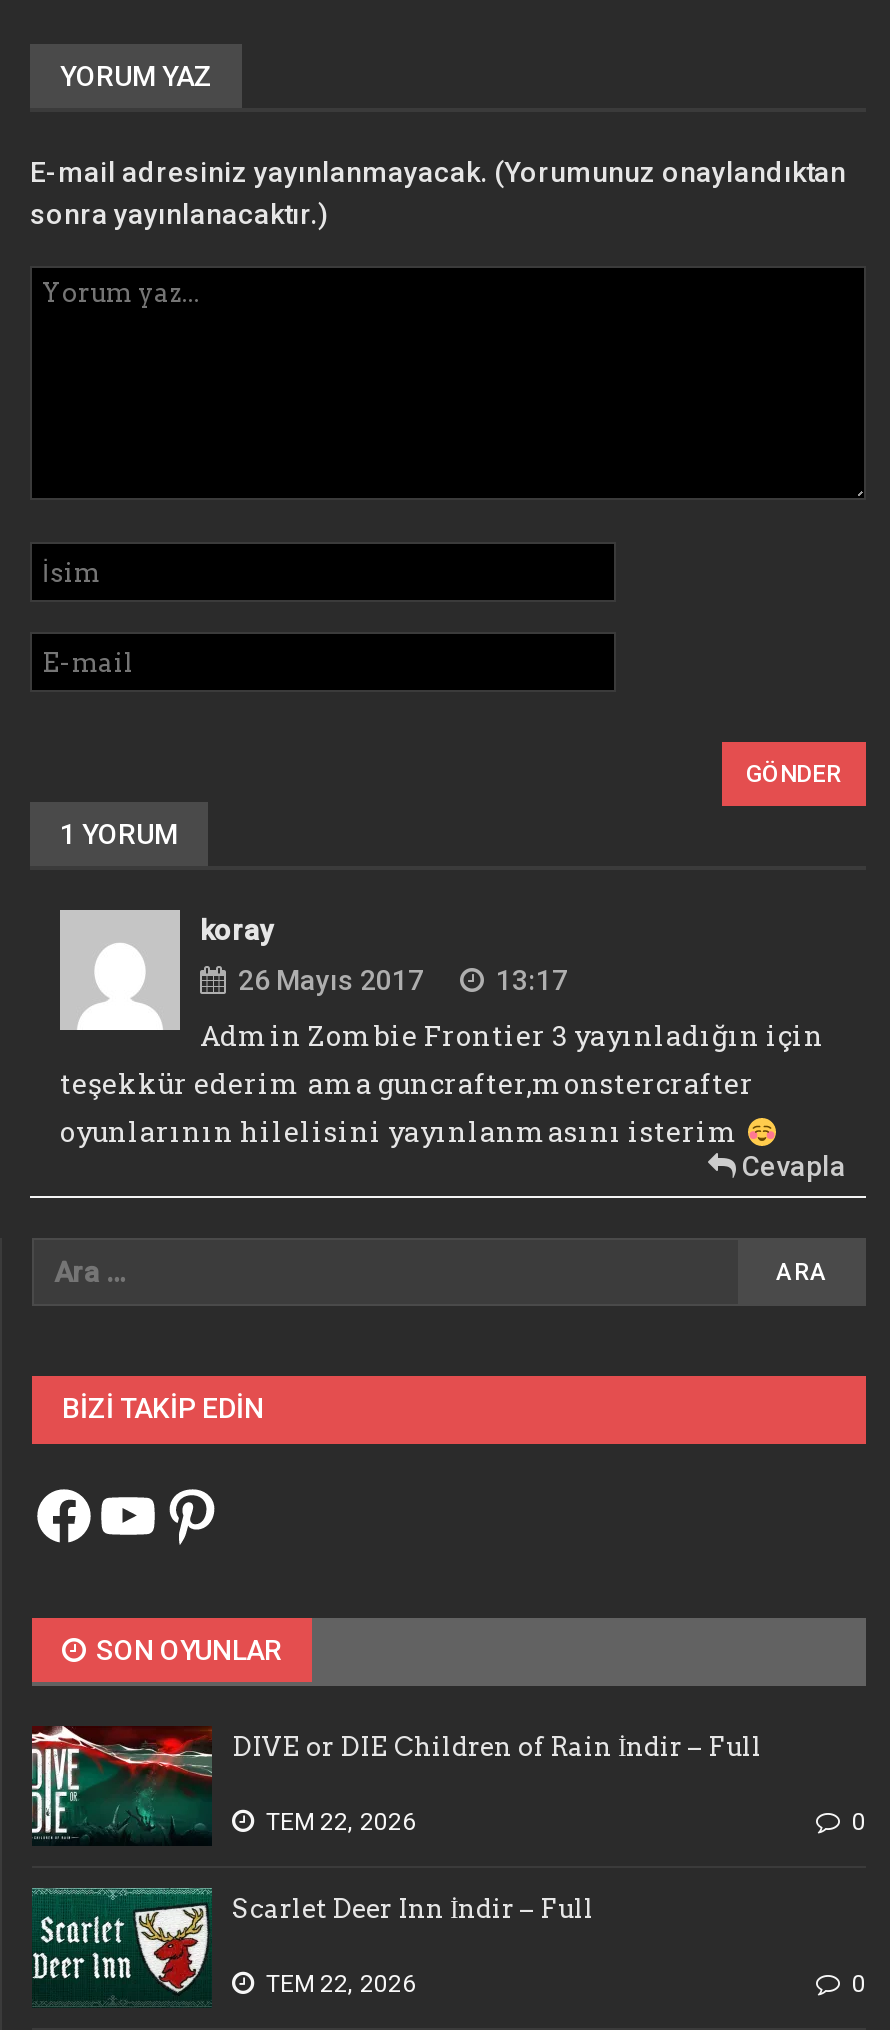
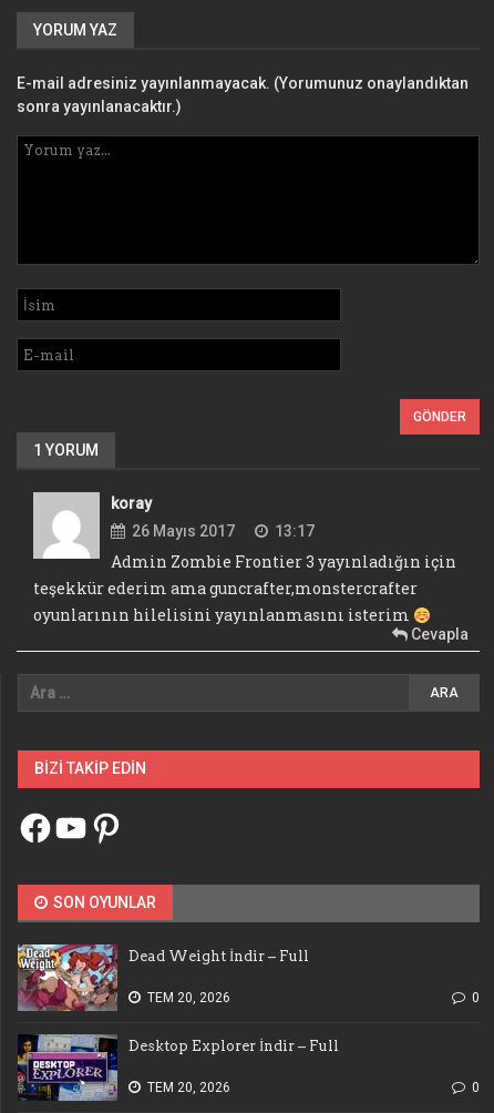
- [image]
- DIVE or DIE Children of Rain İndir – Full
+ [image]
+ Dead Weight İndir – Full

- TEM 22, 2026
+ TEM 20, 2026

- [image]
- Scarlet Deer Inn İndir – Full
+ [image]
+ Desktop Explorer İndir – Full

- TEM 22, 2026
+ TEM 20, 2026
